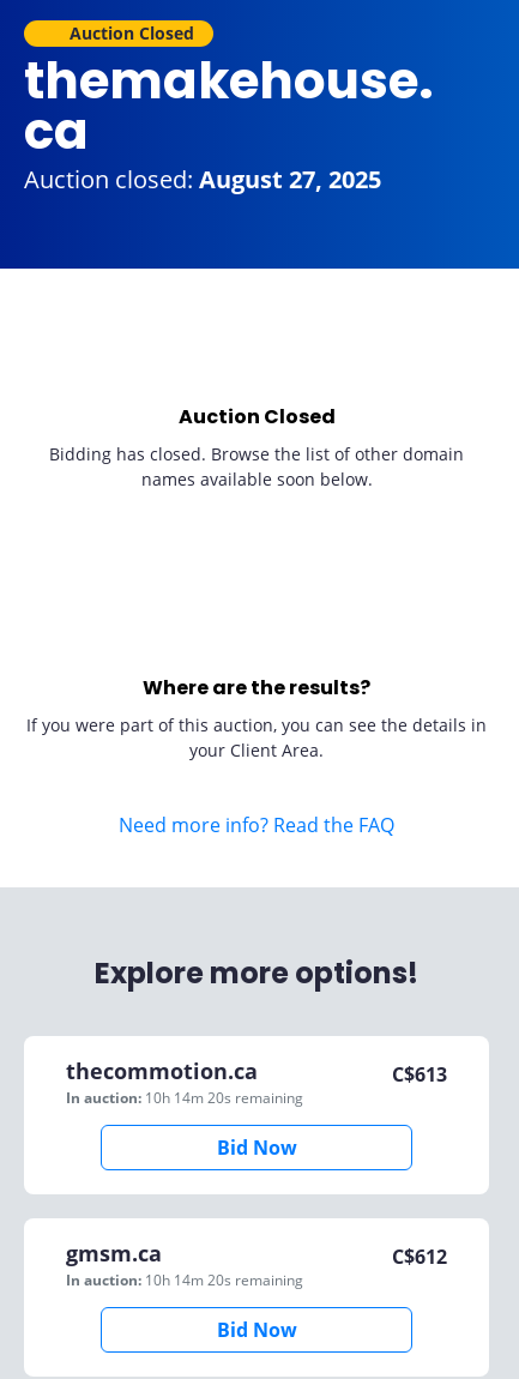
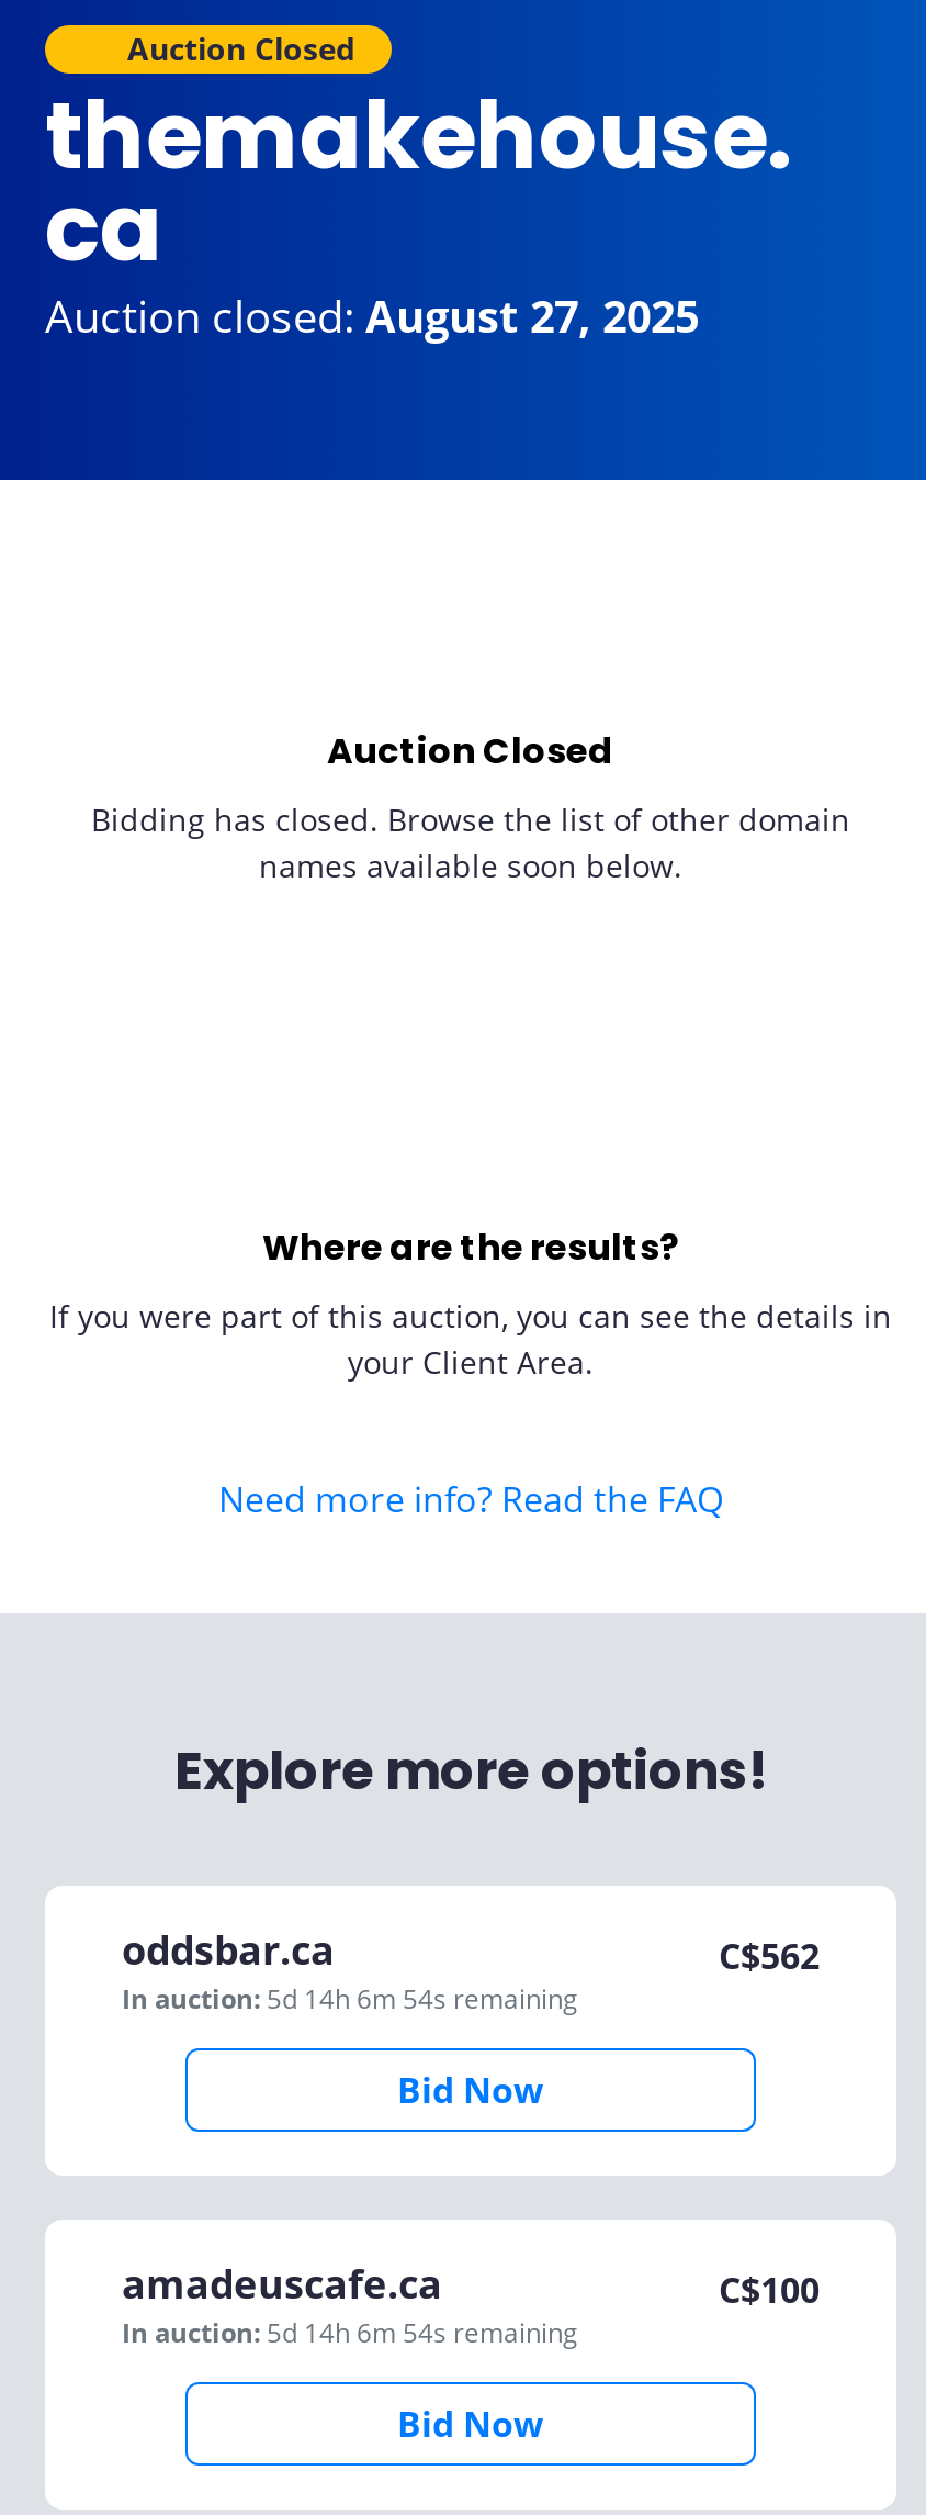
- thecommotion.ca
- In auction: 10h 14m 20s remaining
+ oddsbar.ca
+ In auction: 5d 14h 6m 54s remaining

- C$613
+ C$562

- gmsm.ca
- In auction: 10h 14m 20s remaining
+ amadeuscafe.ca
+ In auction: 5d 14h 6m 54s remaining

- C$612
+ C$100
